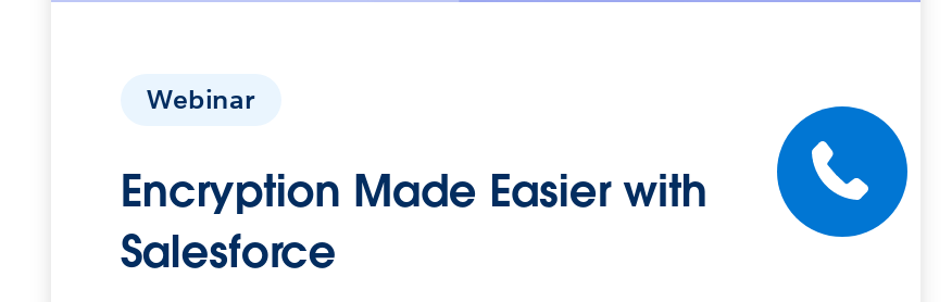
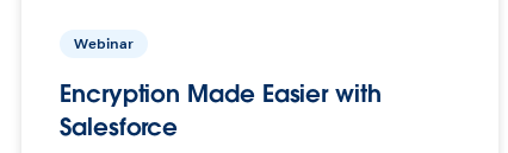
- [image]
